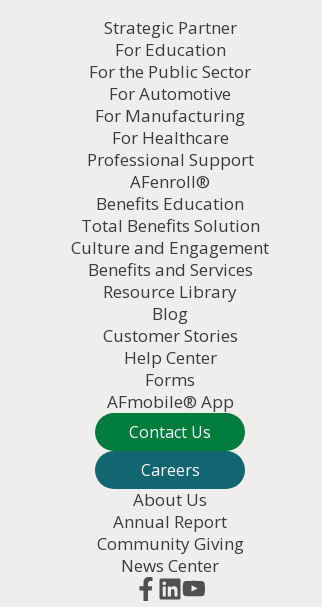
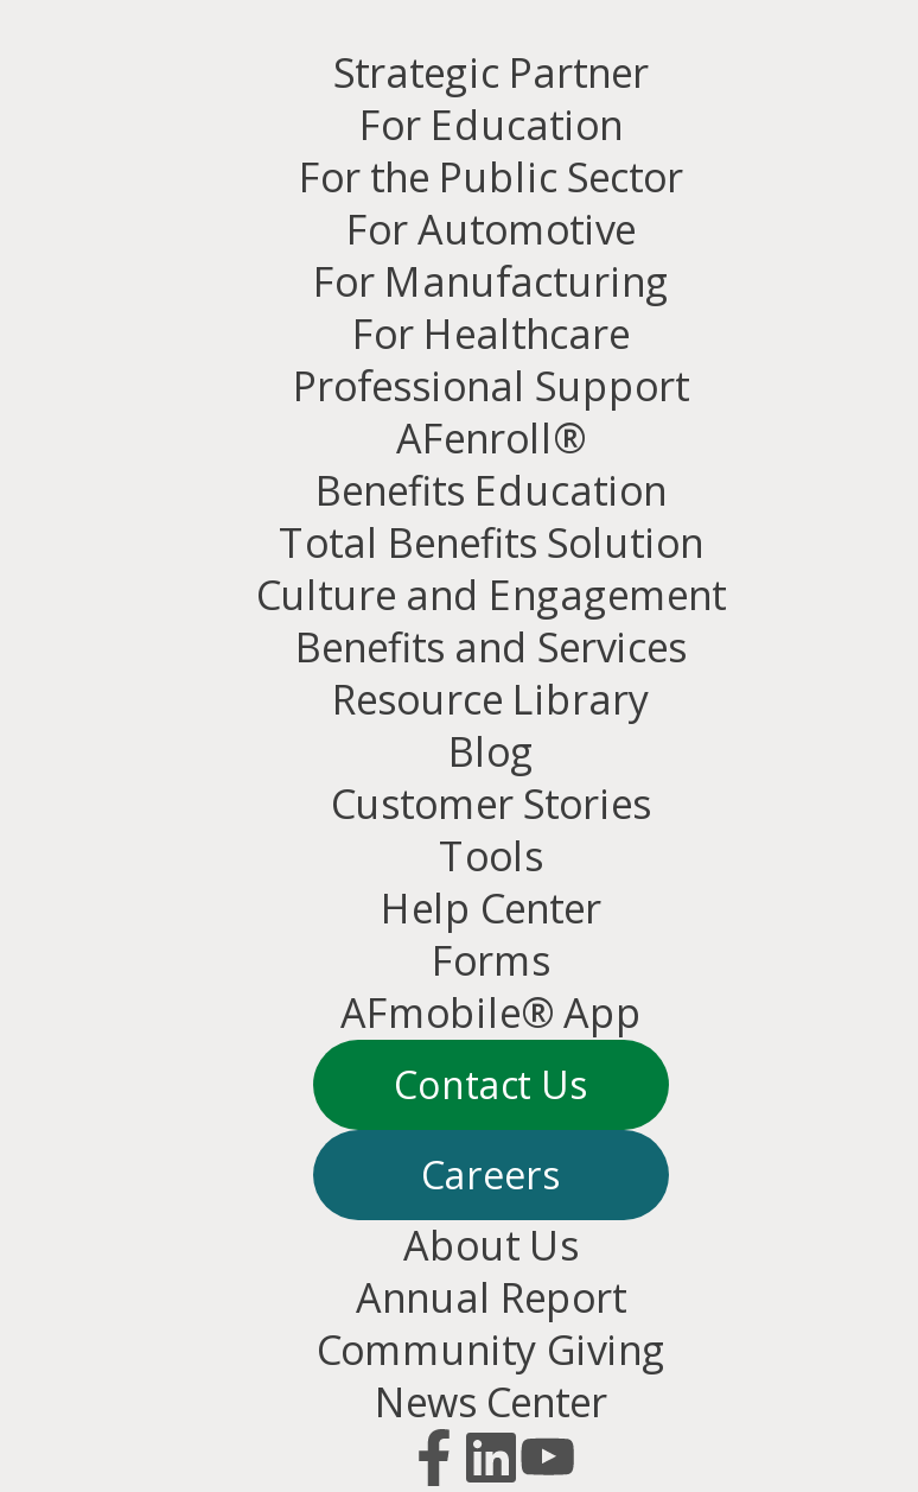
+ Tools
